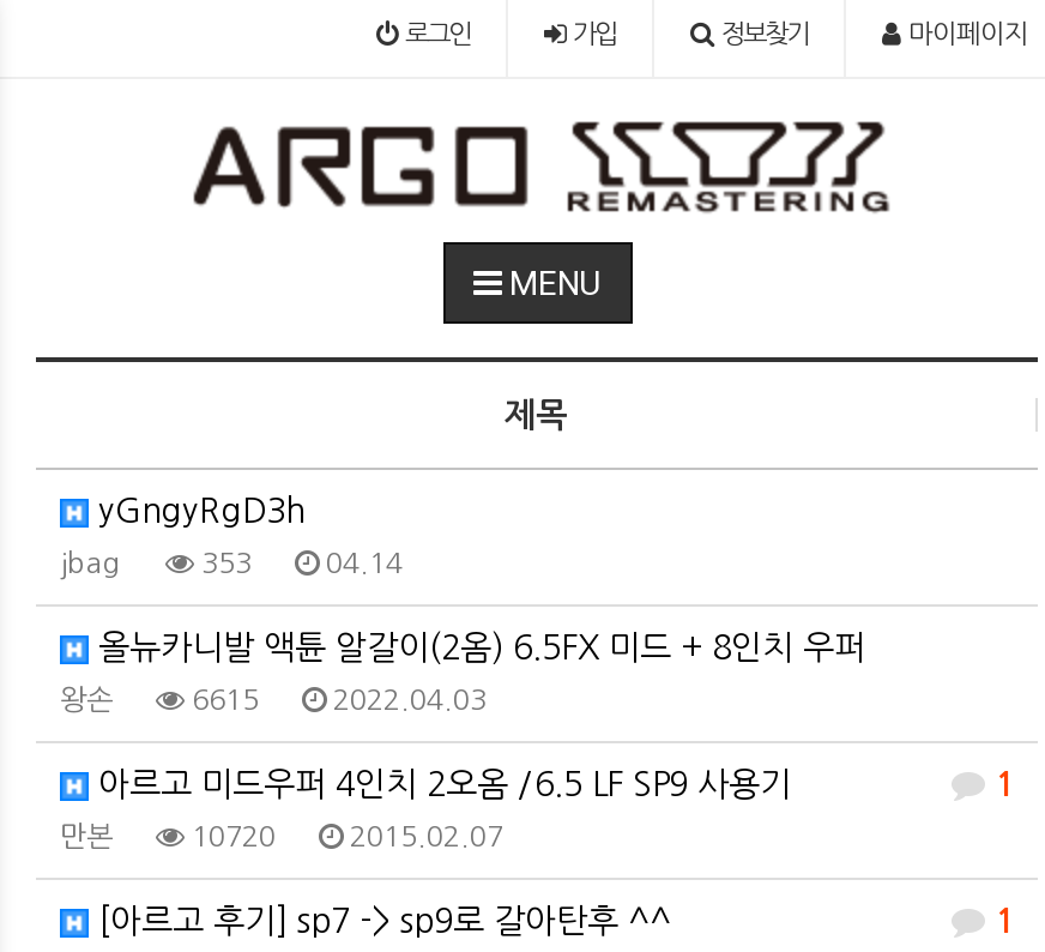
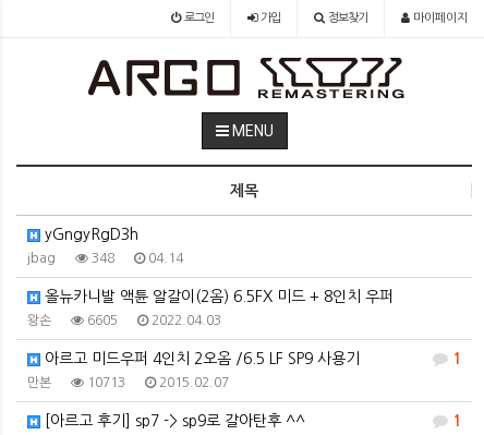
- 353
+ 348

- 6615
+ 6605

- 10720
+ 10713
